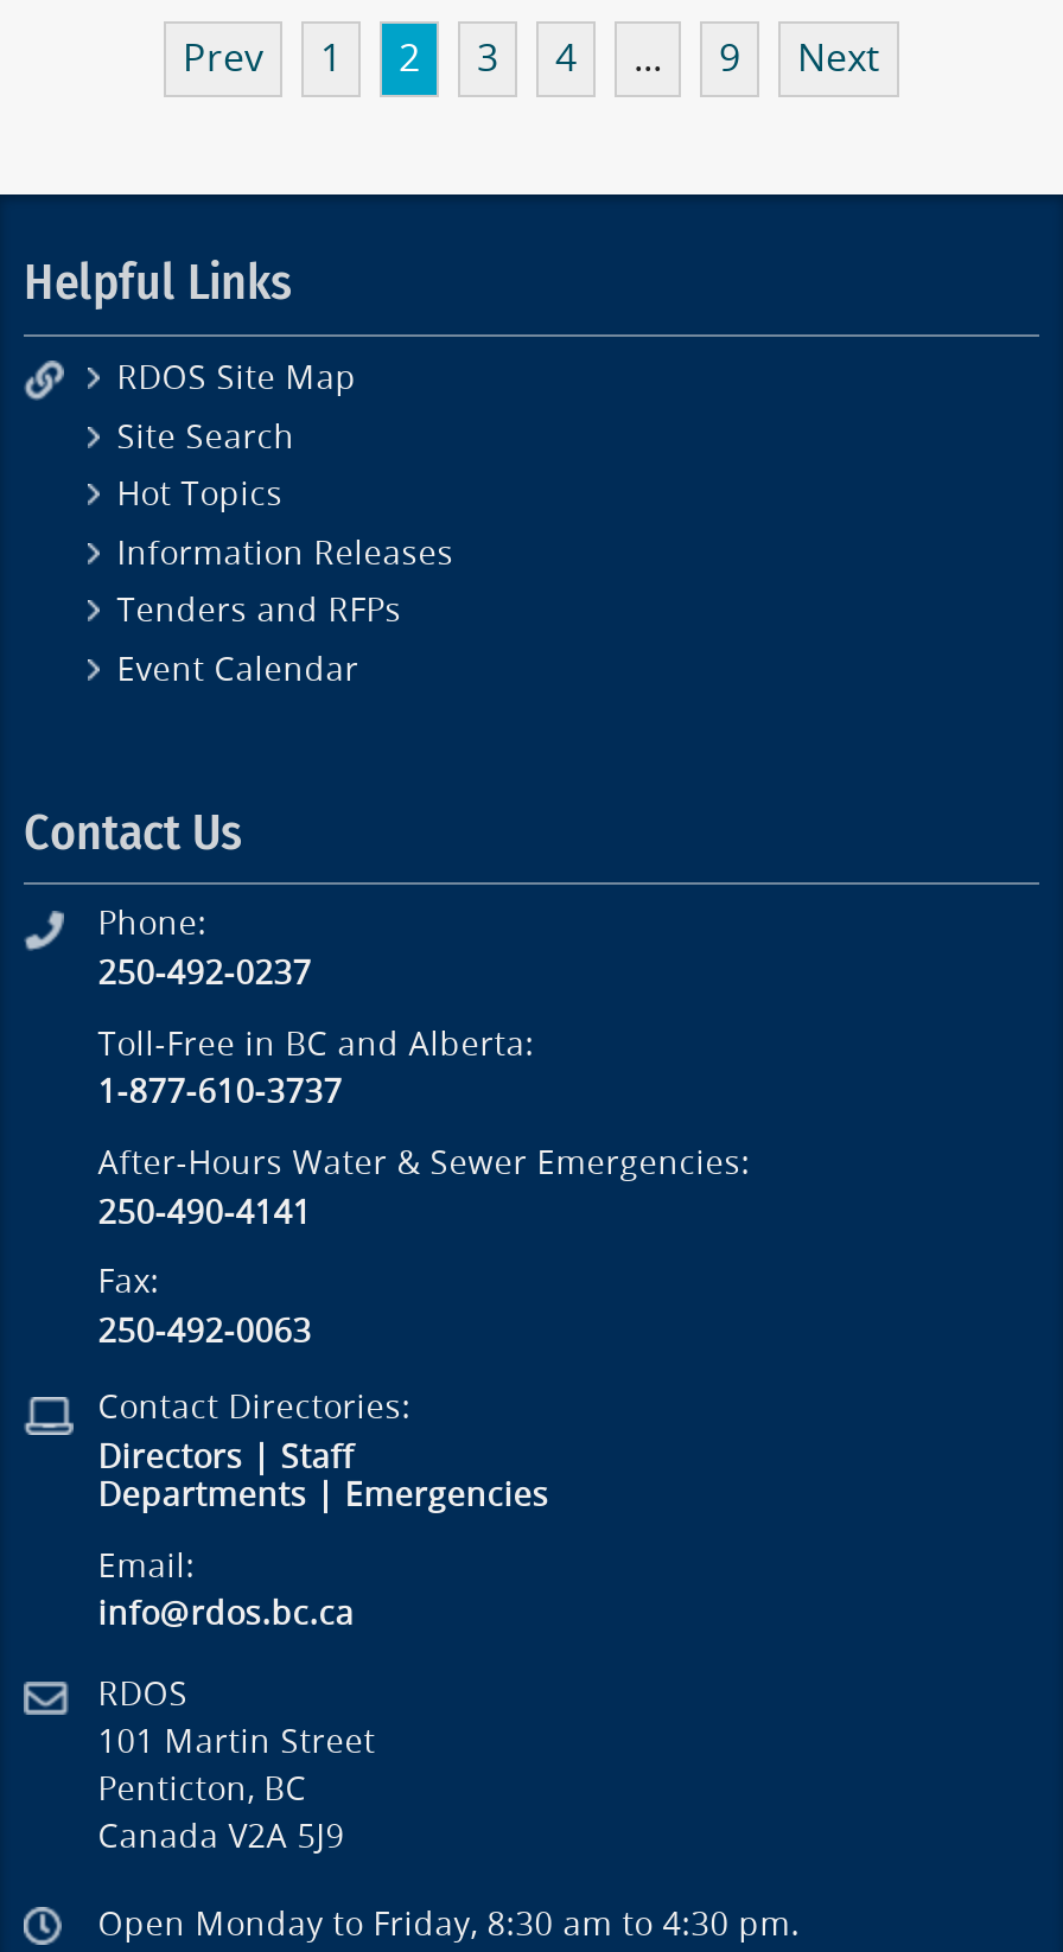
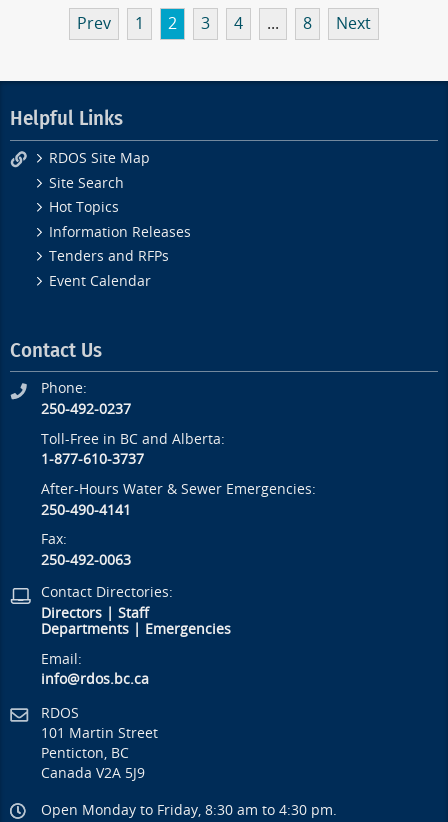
- 9
+ 8
